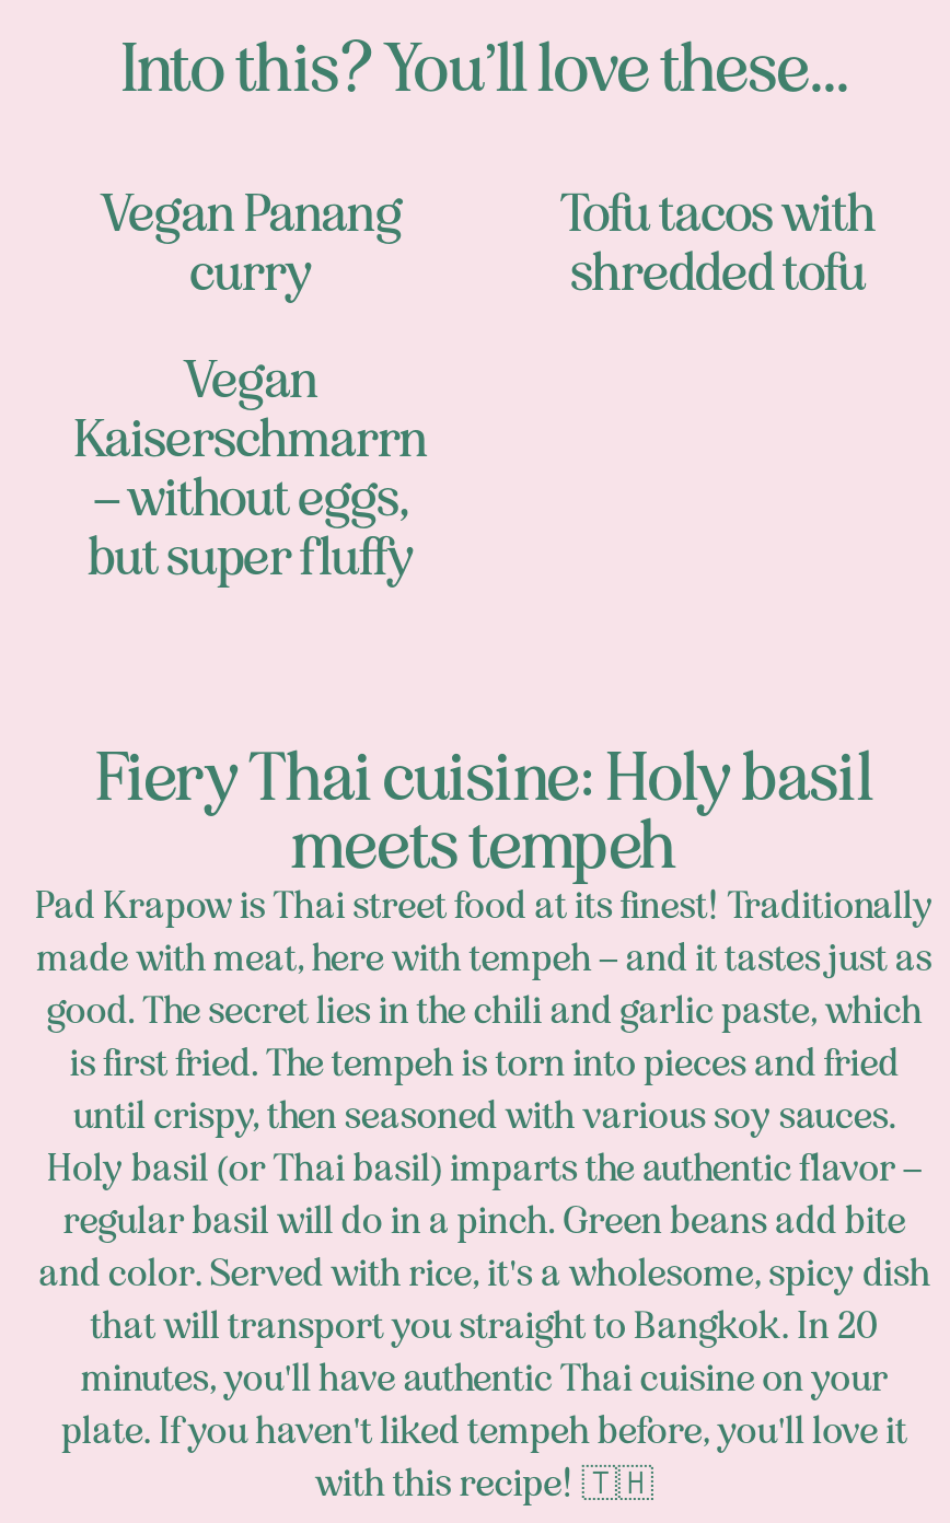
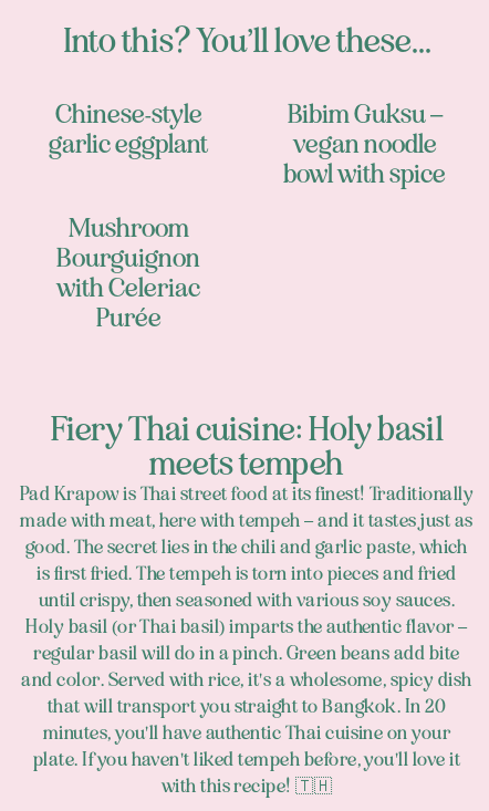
- Vegan Panang
- curry
+ Chinese-style
+ garlic eggplant

- Tofu tacos with
- shredded tofu
+ Bibim Guksu –
+ vegan noodle
+ bowl with spice

- Vegan
- Kaiserschmarrn
- – without eggs,
- but super fluffy
+ Mushroom
+ Bourguignon
+ with Celeriac
+ Purée
